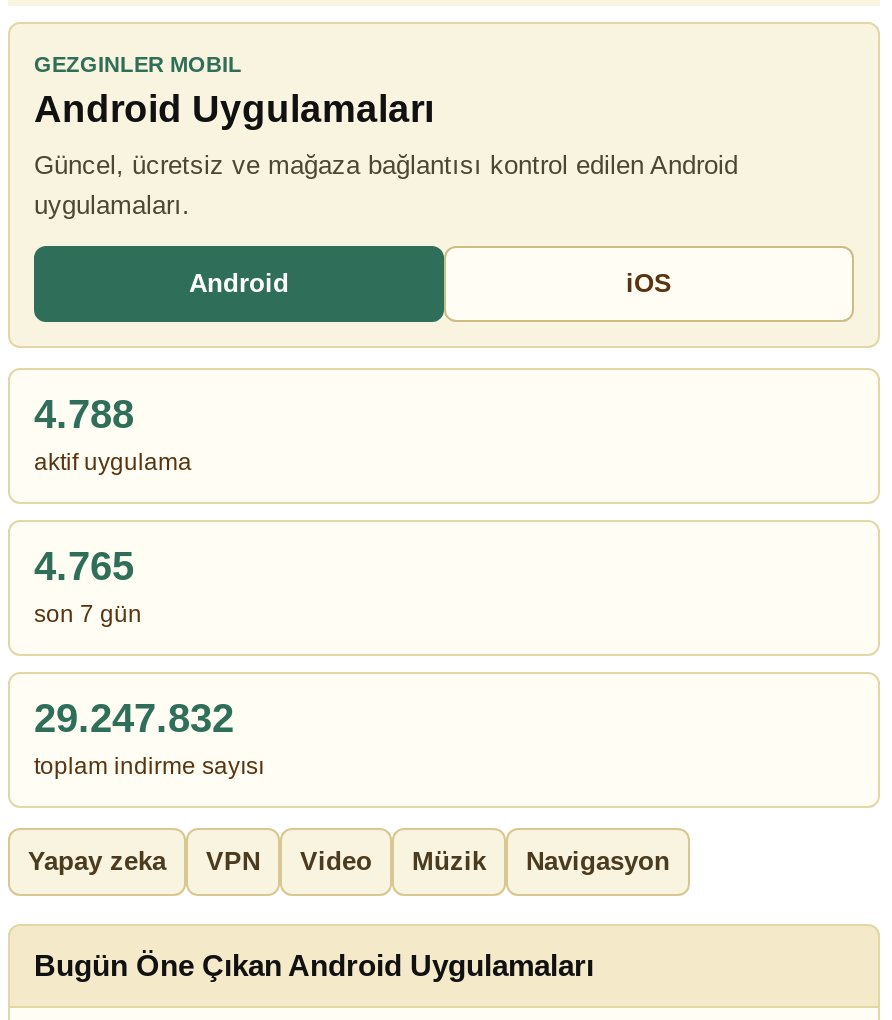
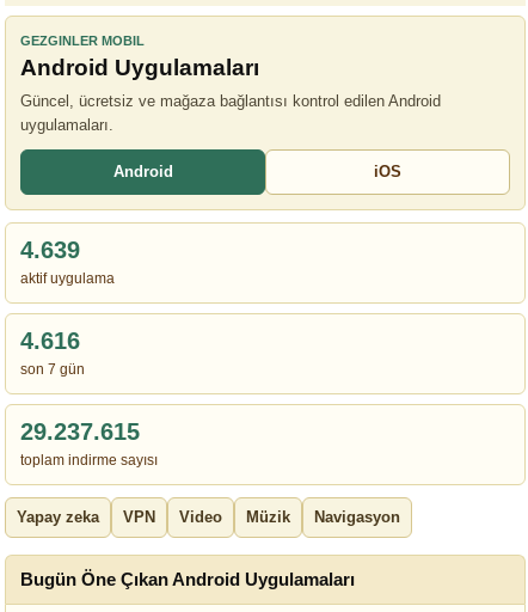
- 4.788
+ 4.639

- 4.765
+ 4.616

- 29.247.832
+ 29.237.615
